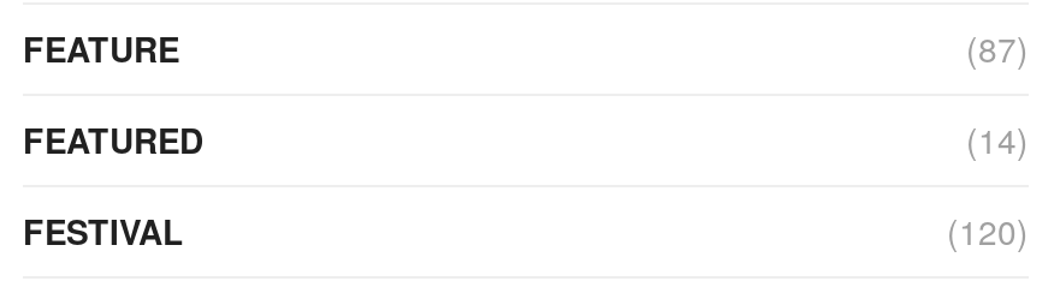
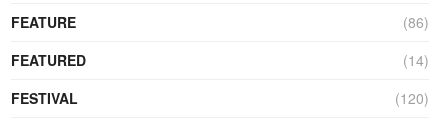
- (87)
+ (86)
